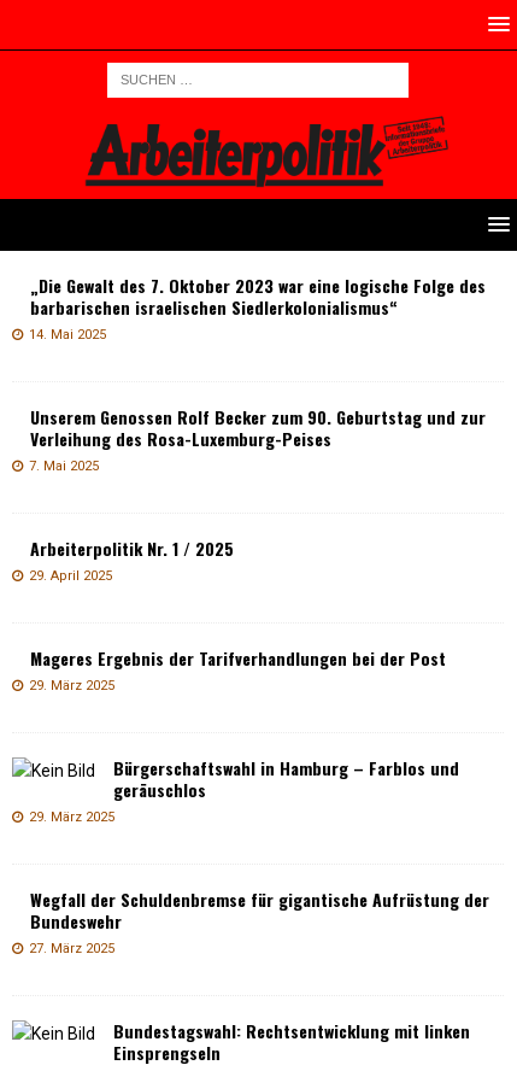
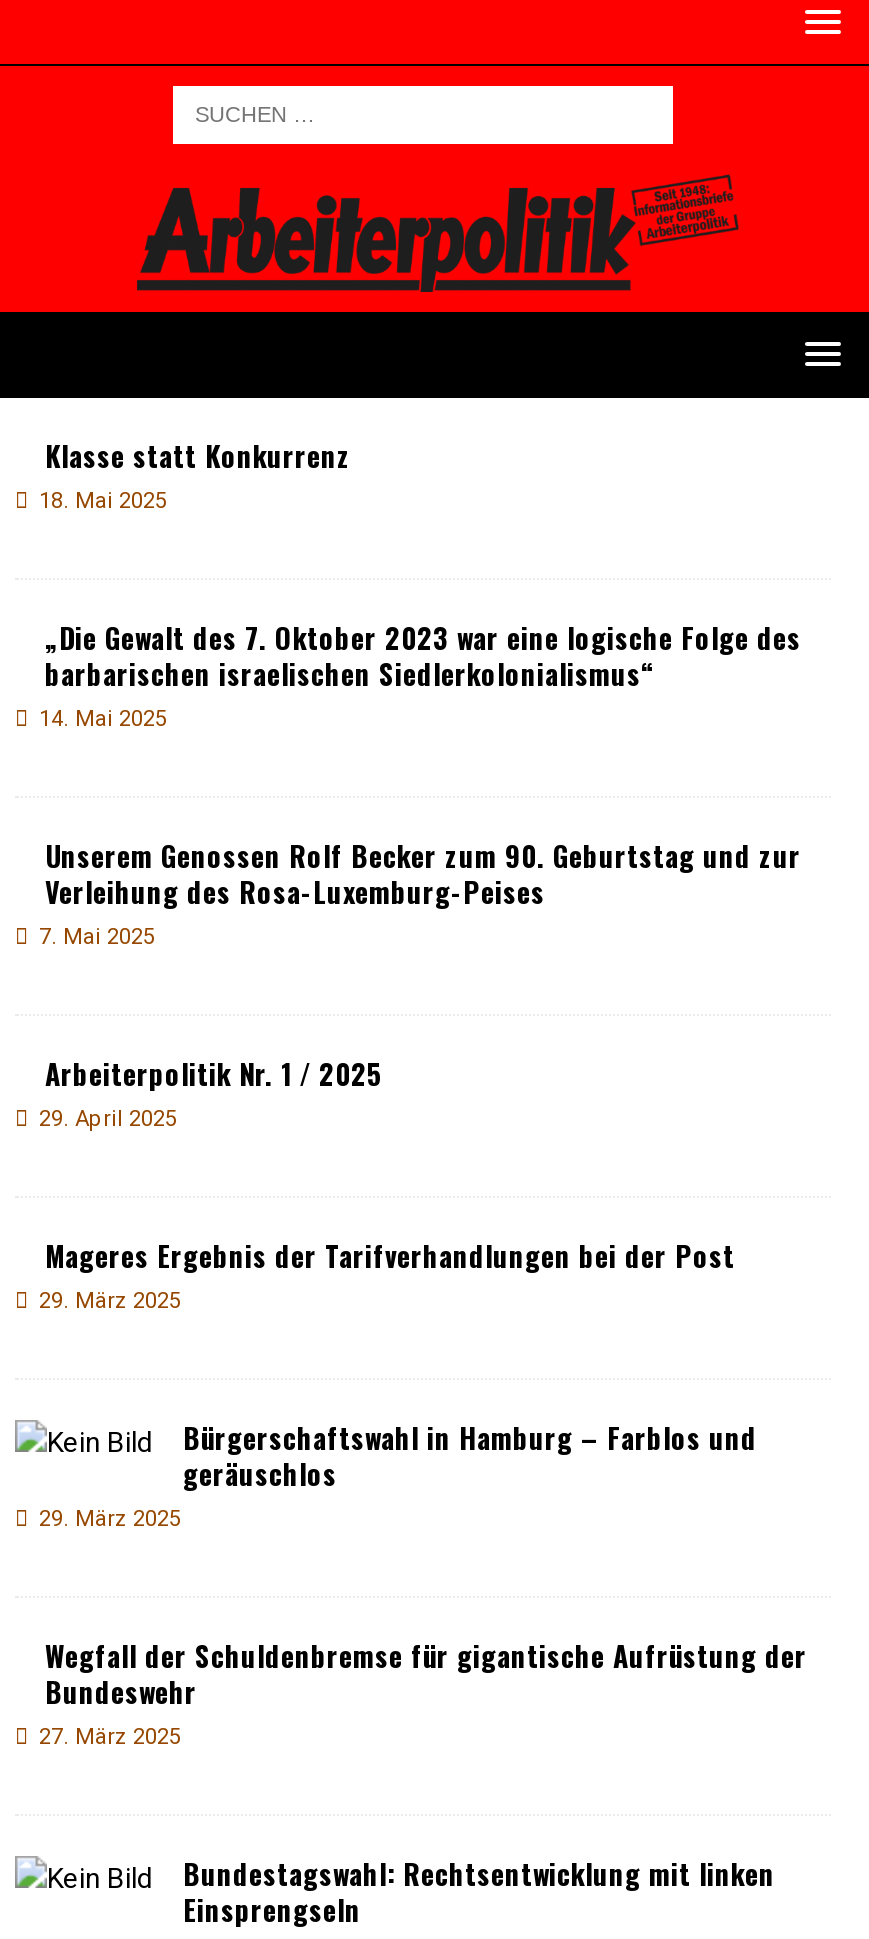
+ Klasse statt Konkurrenz
+ 18. Mai 2025
